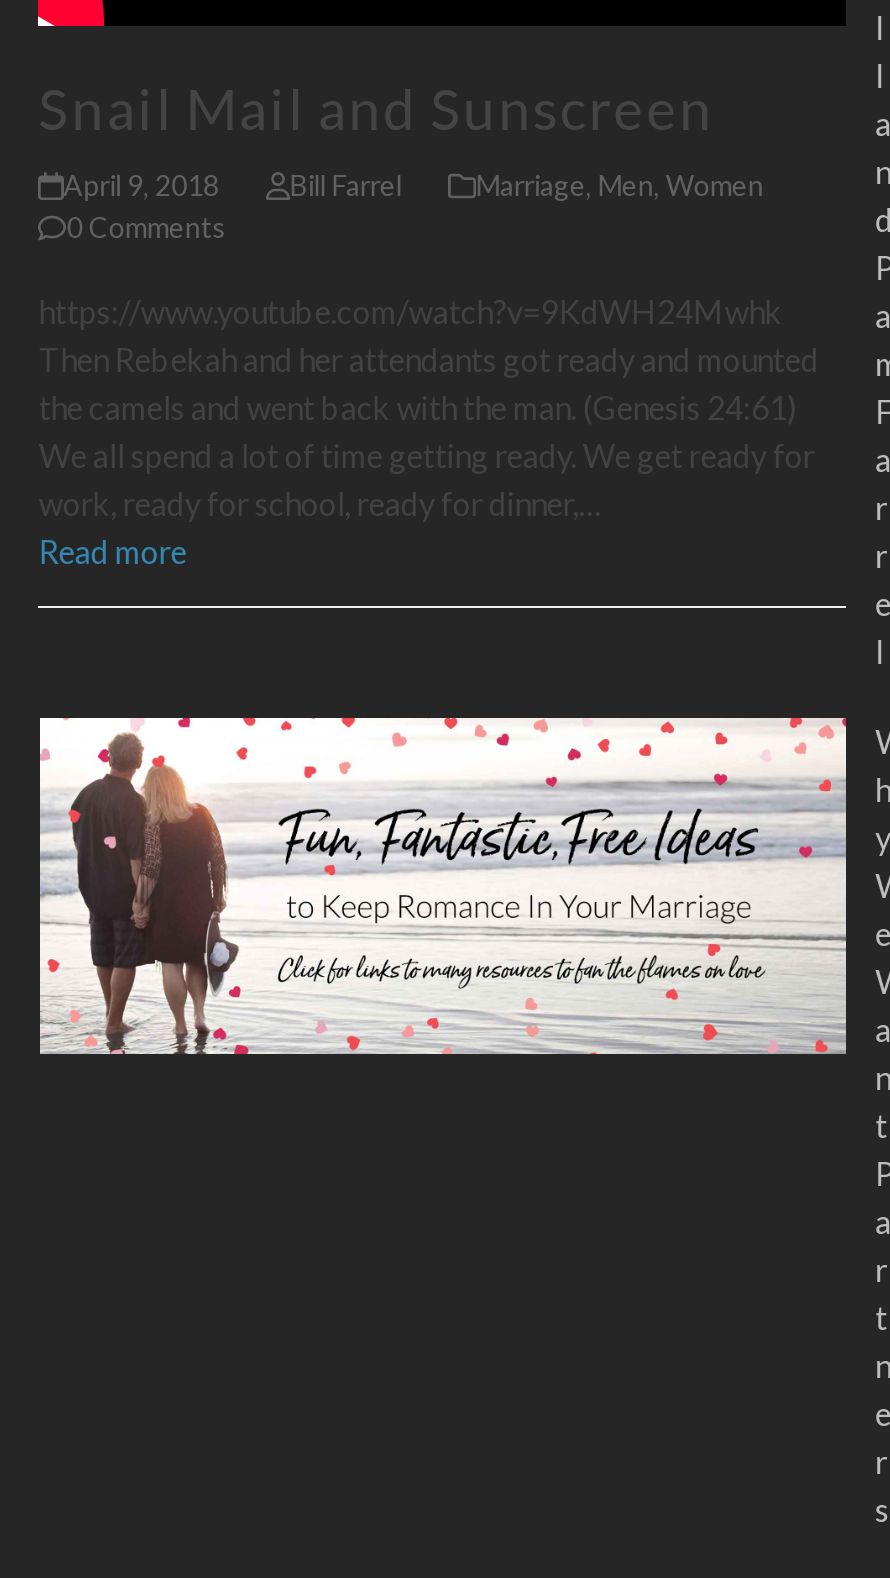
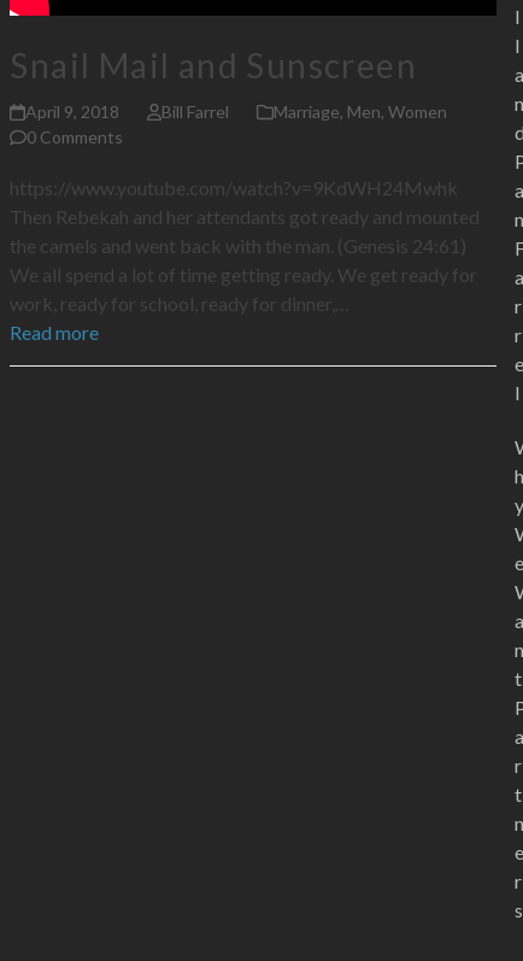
- [image]
